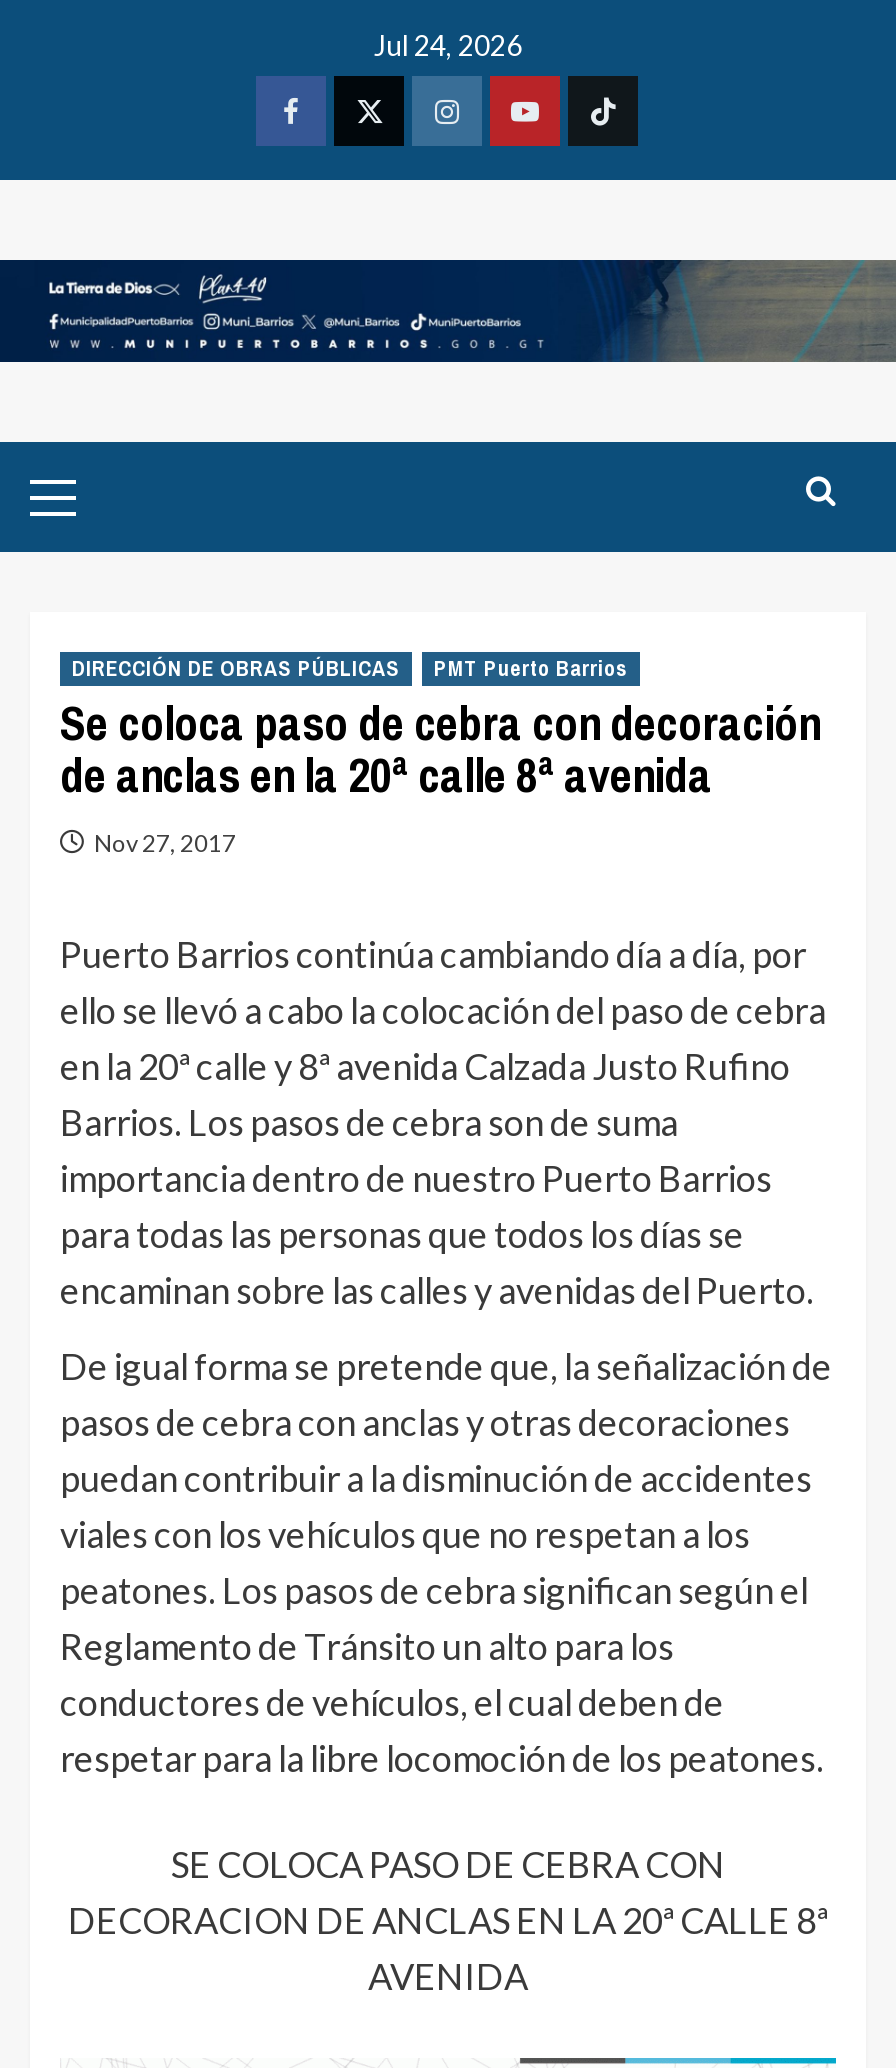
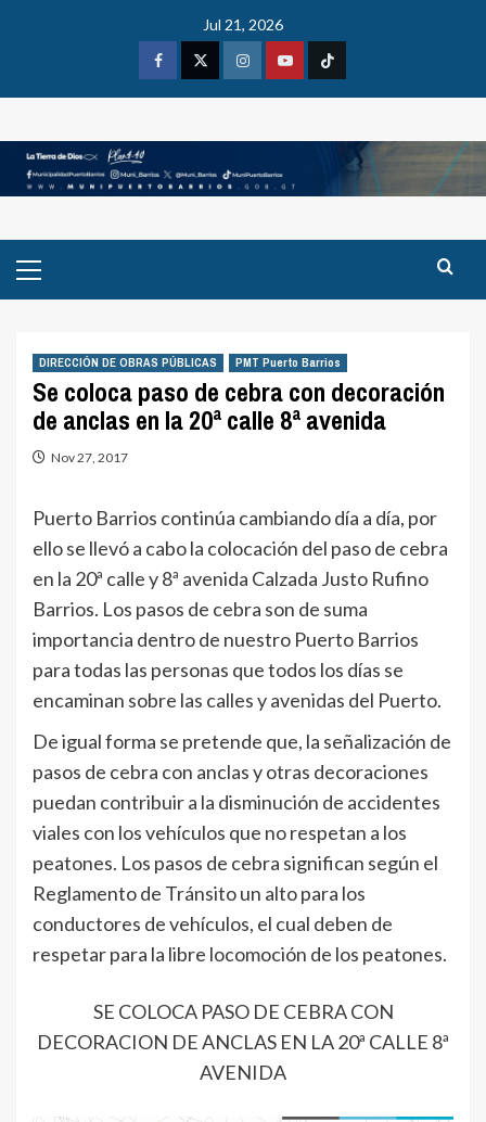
- Jul 24, 2026
+ Jul 21, 2026
